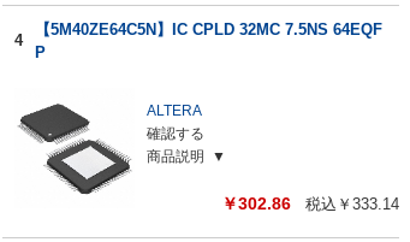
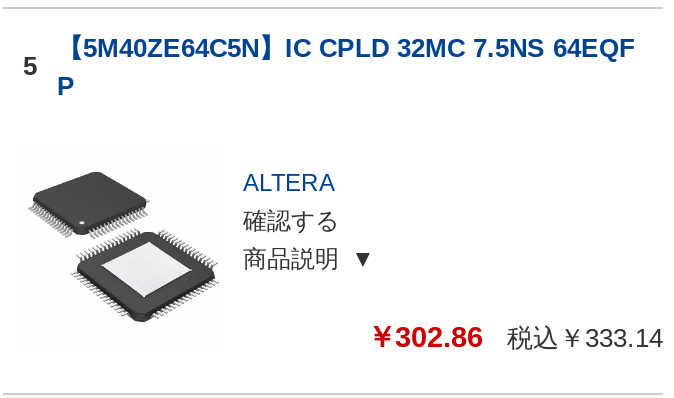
- 4
+ 5
